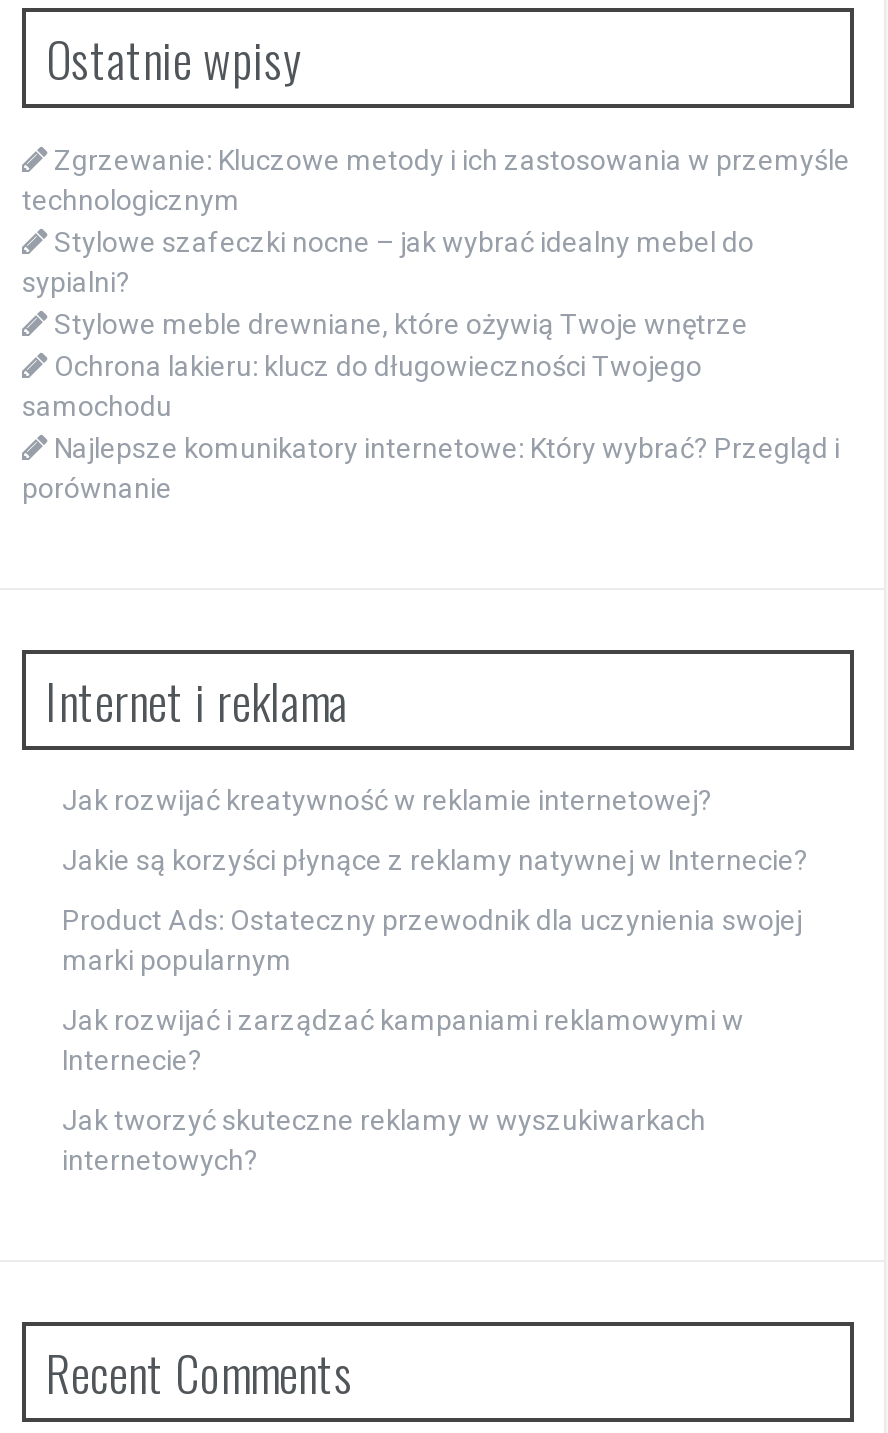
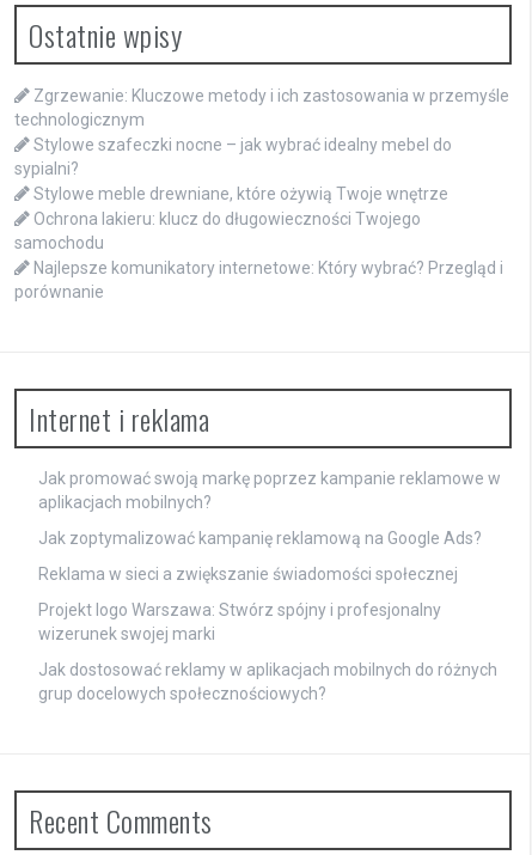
- Jak rozwijać kreatywność w reklamie internetowej?
+ Jak promować swoją markę poprzez kampanie reklamowe w
+ aplikacjach mobilnych?

- Jakie są korzyści płynące z reklamy natywnej w Internecie?
+ Jak zoptymalizować kampanię reklamową na Google Ads?

- Product Ads: Ostateczny przewodnik dla uczynienia swojej
- marki popularnym
+ Reklama w sieci a zwiększanie świadomości społecznej

- Jak rozwijać i zarządzać kampaniami reklamowymi w
- Internecie?
+ Projekt logo Warszawa: Stwórz spójny i profesjonalny
+ wizerunek swojej marki

- Jak tworzyć skuteczne reklamy w wyszukiwarkach
- internetowych?
+ Jak dostosować reklamy w aplikacjach mobilnych do różnych
+ grup docelowych społecznościowych?
